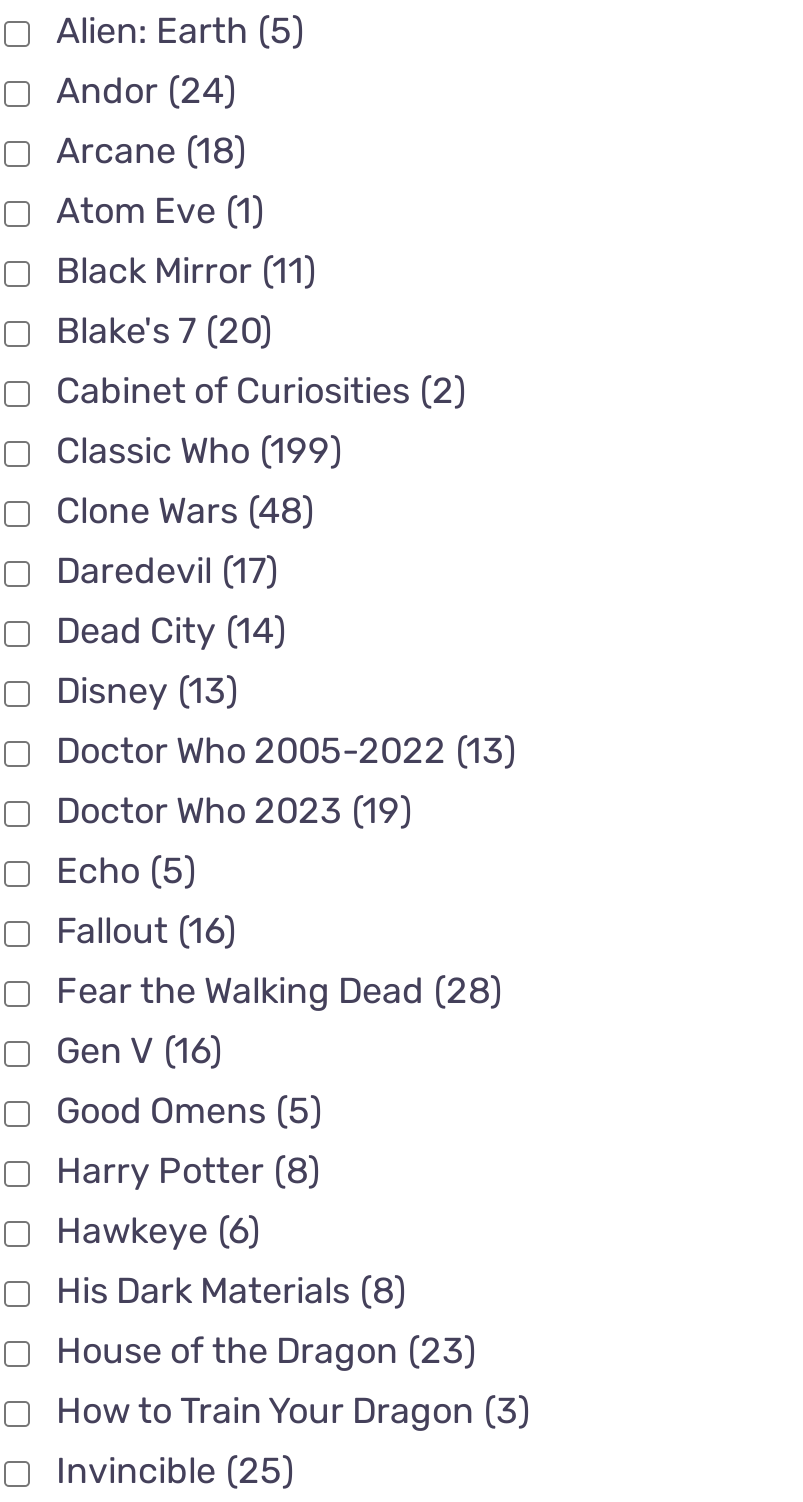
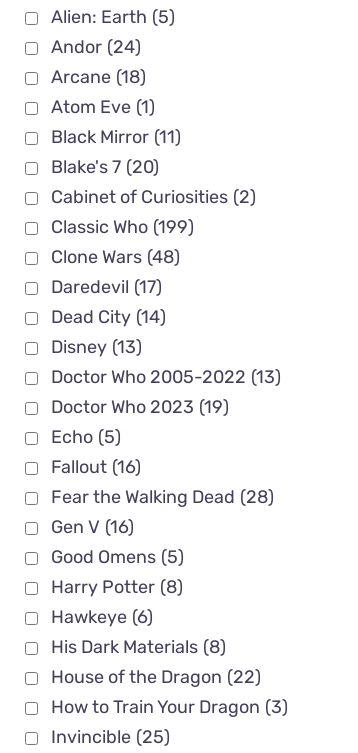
- House of the Dragon (23)
+ House of the Dragon (22)
